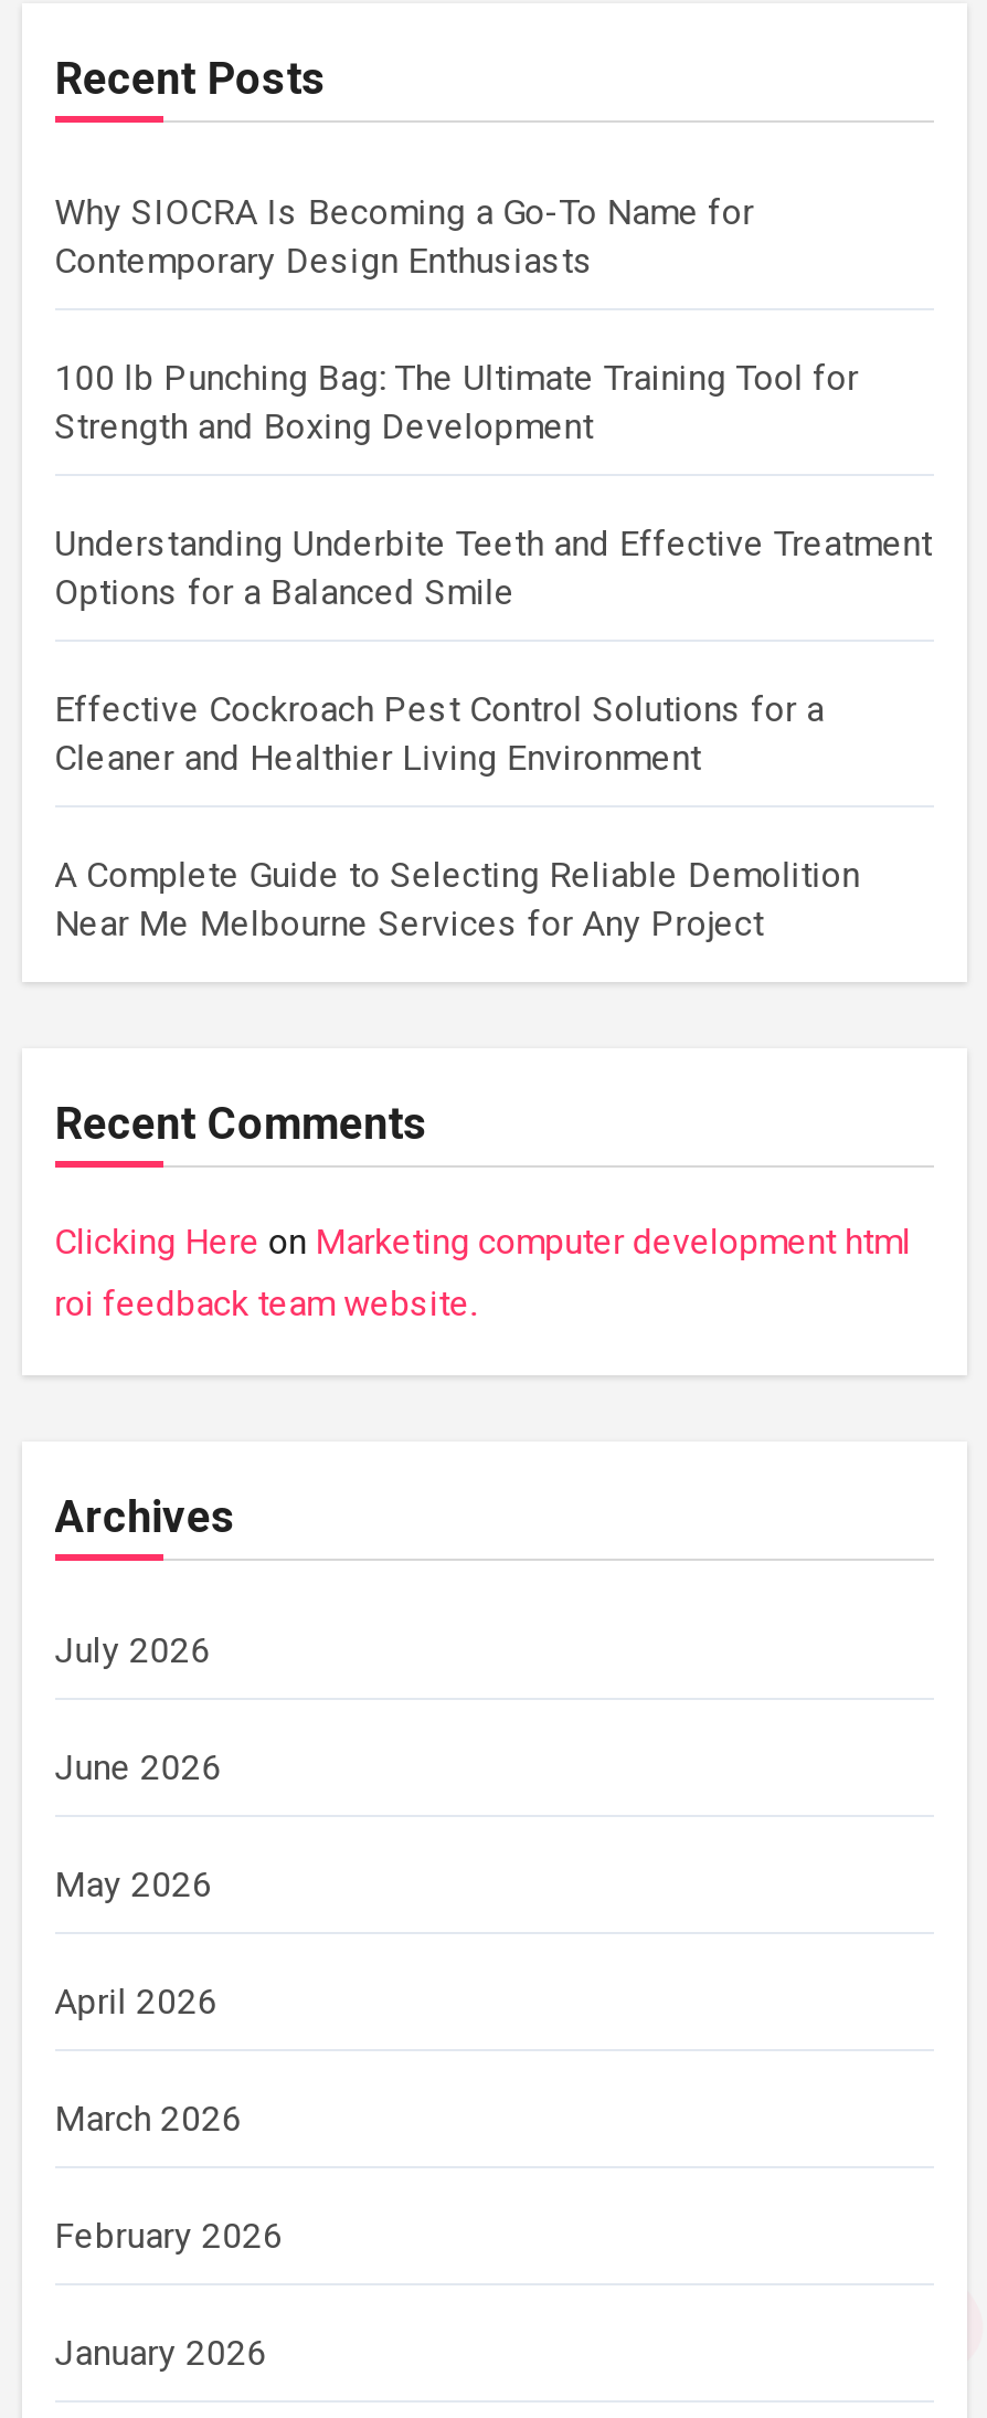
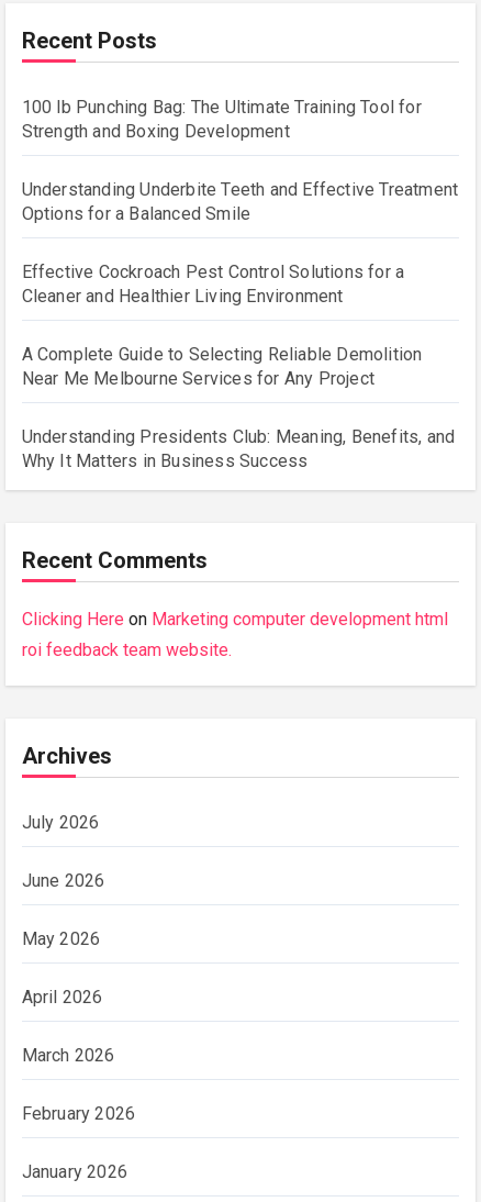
- Why SIOCRA Is Becoming a Go-To Name for
- Contemporary Design Enthusiasts

moved up: 100 lb Punching Bag: The Ultimate Training Tool for | Strength and Boxing Development | Understanding Underbite Teeth and Effective Treatment | Options for a Balanced Smile | Effective Cockroach Pest Control Solutions for a | Cleaner and Healthier Living Environment | A Complete Guide to Selecting Reliable Demolition | Near Me Melbourne Services for Any Project

+ Understanding Presidents Club: Meaning, Benefits, and
+ Why It Matters in Business Success
